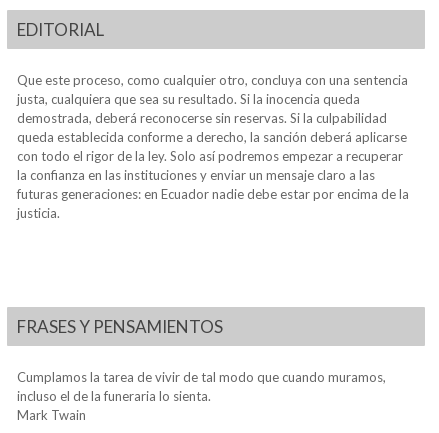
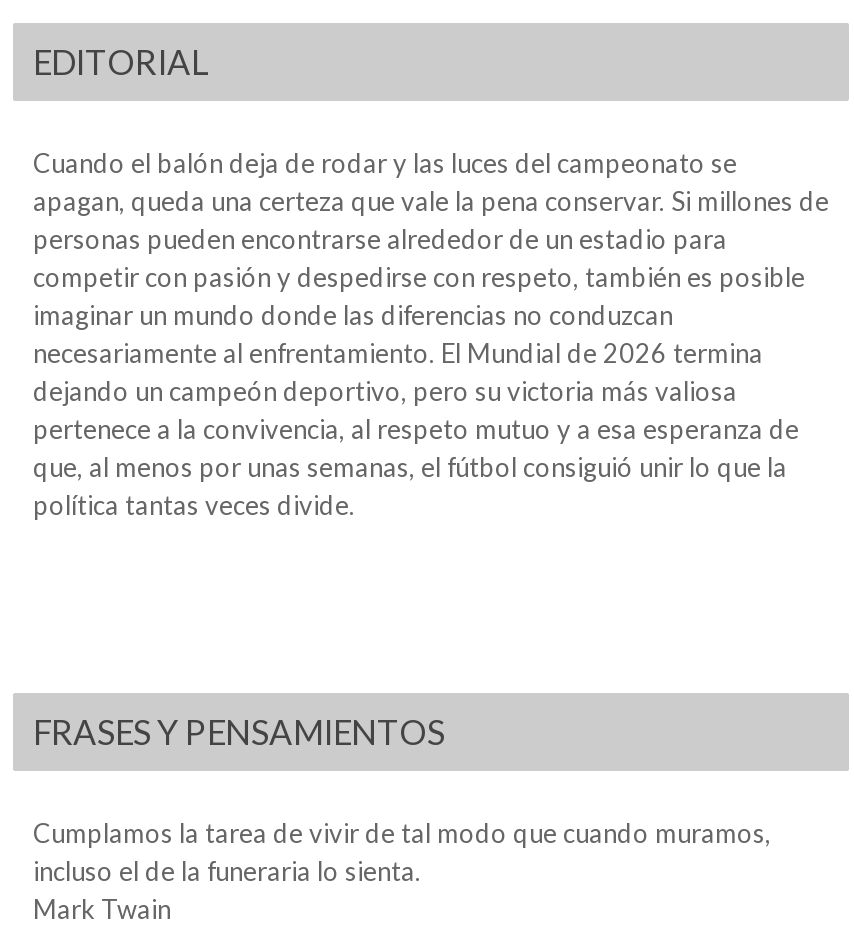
- Que este proceso, como cualquier otro, concluya con una sentencia
- justa, cualquiera que sea su resultado. Si la inocencia queda
- demostrada, deberá reconocerse sin reservas. Si la culpabilidad
- queda establecida conforme a derecho, la sanción deberá aplicarse
- con todo el rigor de la ley. Solo así podremos empezar a recuperar
- la confianza en las instituciones y enviar un mensaje claro a las
- futuras generaciones: en Ecuador nadie debe estar por encima de la
- justicia.
+ Cuando el balón deja de rodar y las luces del campeonato se
+ apagan, queda una certeza que vale la pena conservar. Si millones de
+ personas pueden encontrarse alrededor de un estadio para
+ competir con pasión y despedirse con respeto, también es posible
+ imaginar un mundo donde las diferencias no conduzcan
+ necesariamente al enfrentamiento. El Mundial de 2026 termina
+ dejando un campeón deportivo, pero su victoria más valiosa
+ pertenece a la convivencia, al respeto mutuo y a esa esperanza de
+ que, al menos por unas semanas, el fútbol consiguió unir lo que la
+ política tantas veces divide.
